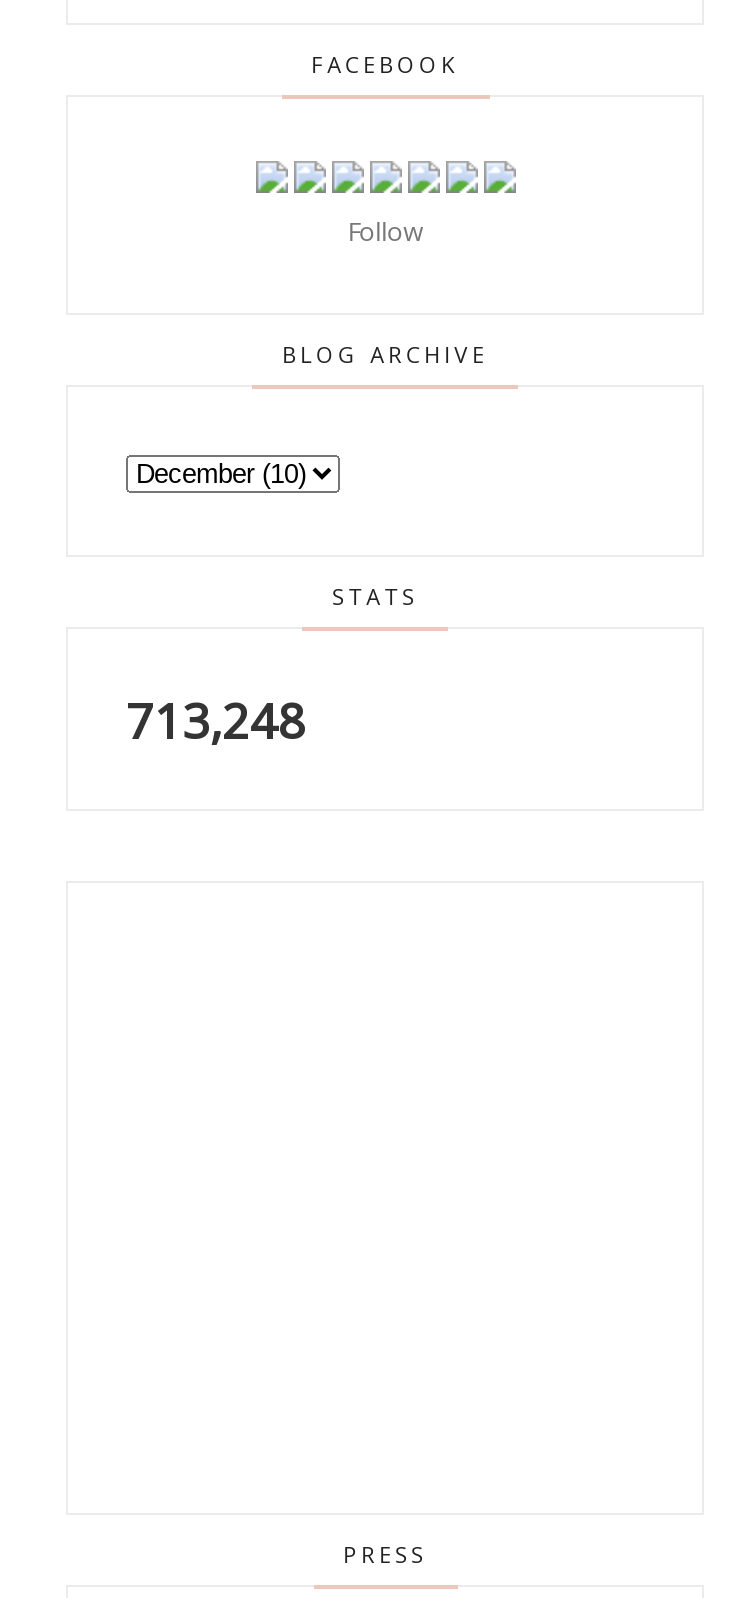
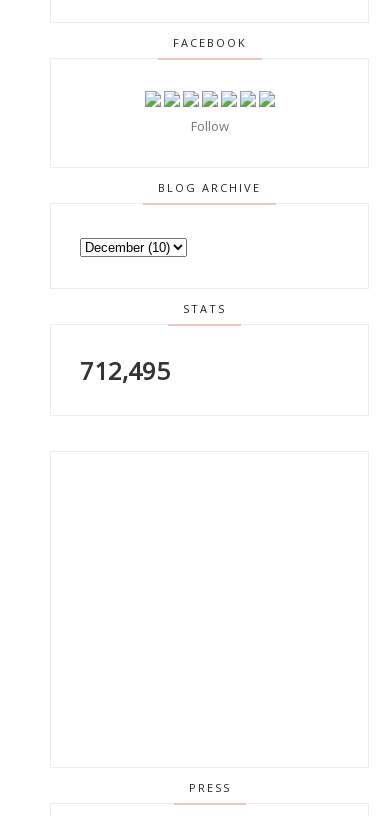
- 713,248
+ 712,495
